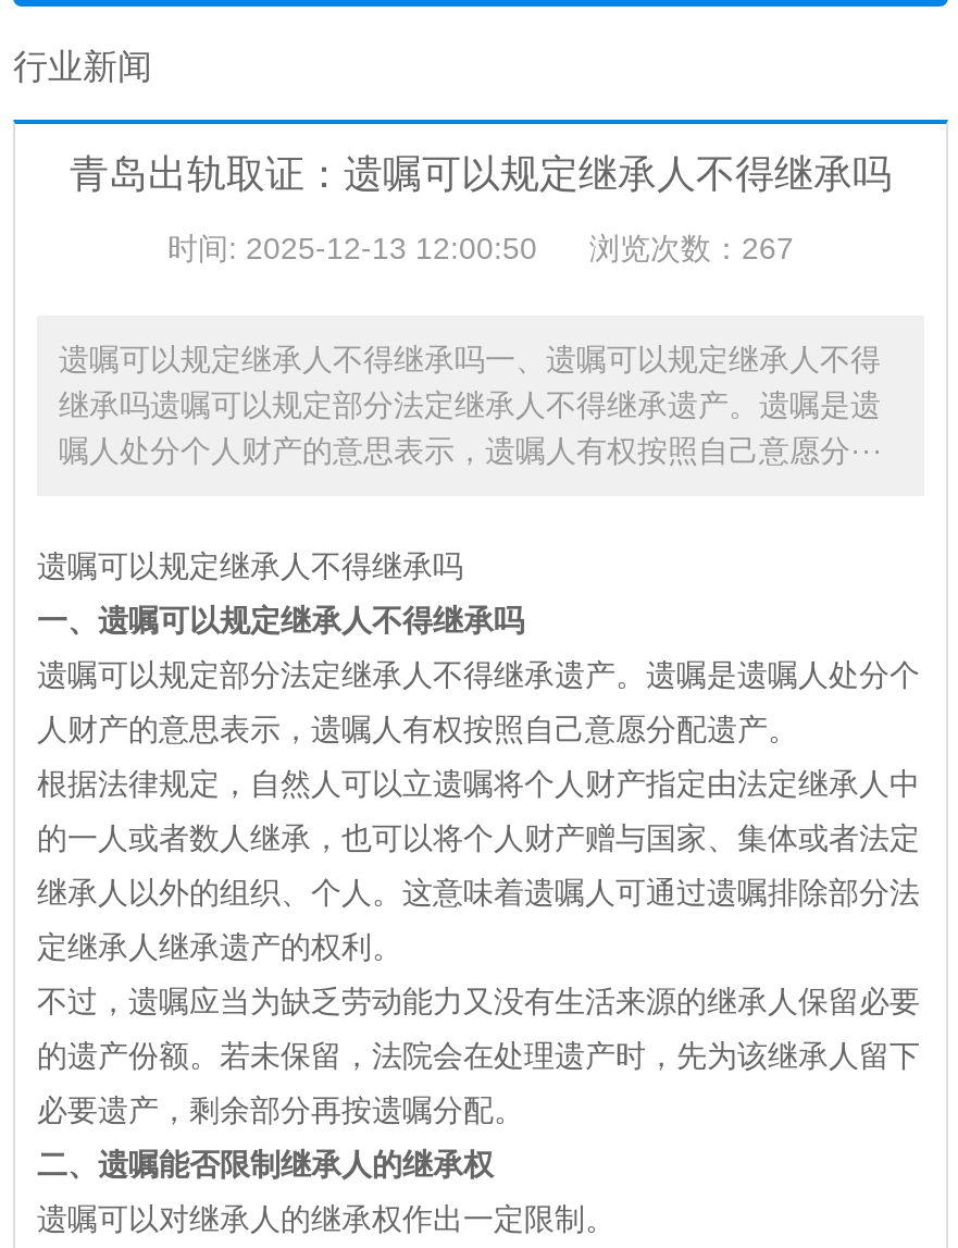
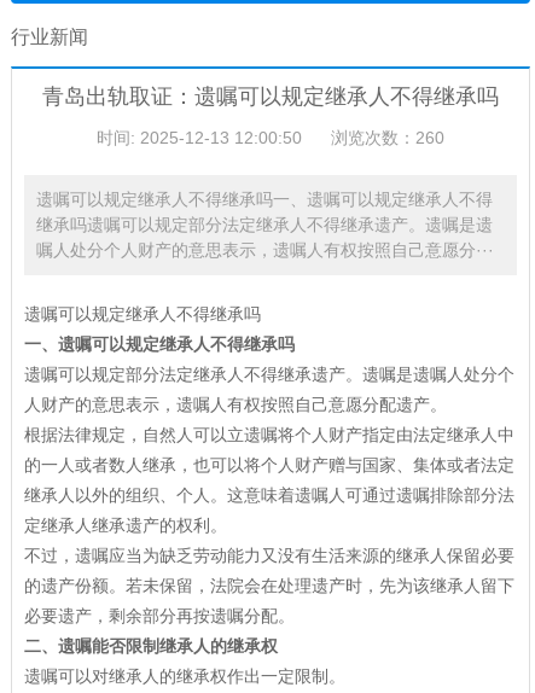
- 时间: 2025-12-13 12:00:50 浏览次数：267
+ 时间: 2025-12-13 12:00:50 浏览次数：260
